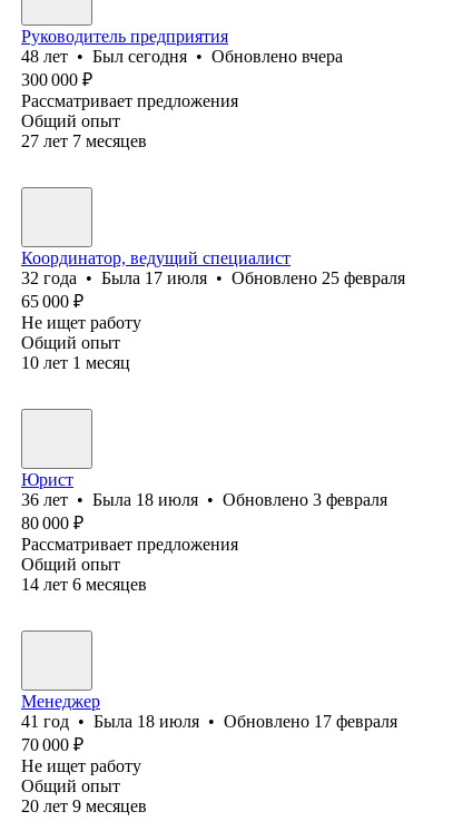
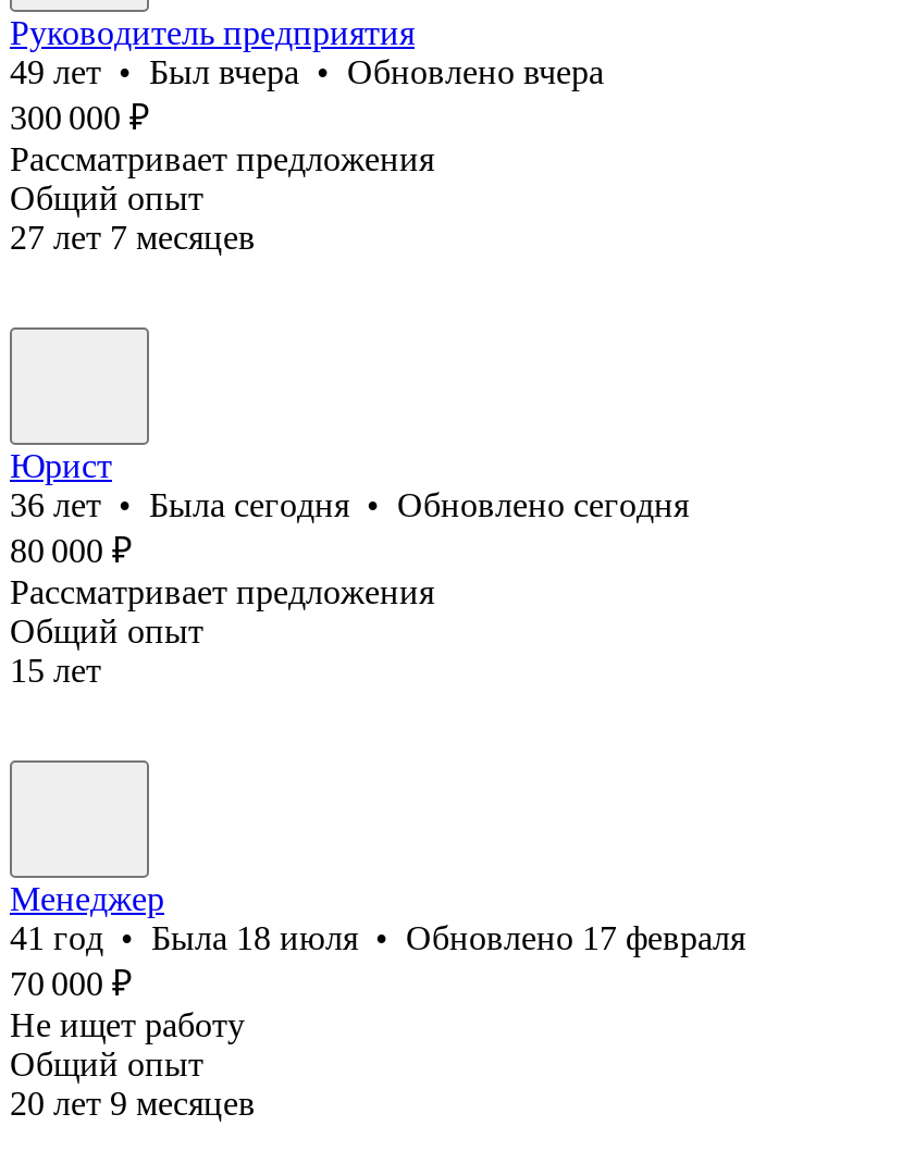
- 48 лет • Был сегодня • Обновлено вчера
+ 49 лет • Был вчера • Обновлено вчера

- Координатор, ведущий специалист
- 32 года • Была 17 июля • Обновлено 25 февраля
- 65 000 ₽
- Не ищет работу
- Общий опыт
- 10 лет 1 месяц

- 36 лет • Была 18 июля • Обновлено 3 февраля
+ 36 лет • Была сегодня • Обновлено сегодня

- 14 лет 6 месяцев
+ 15 лет
